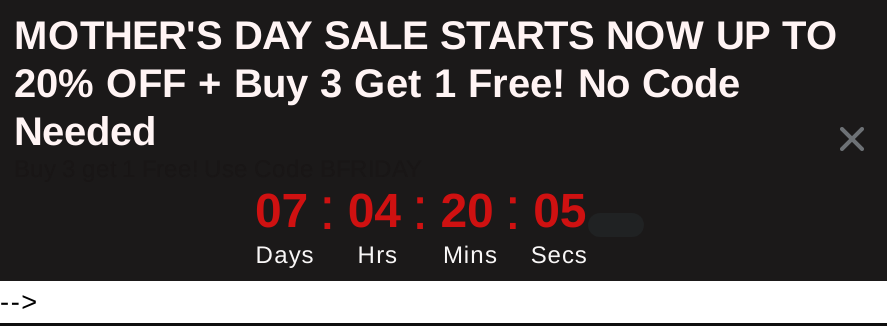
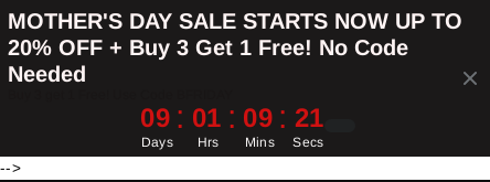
- 07 : 04 : 20 : 05
+ 09 : 01 : 09 : 21
